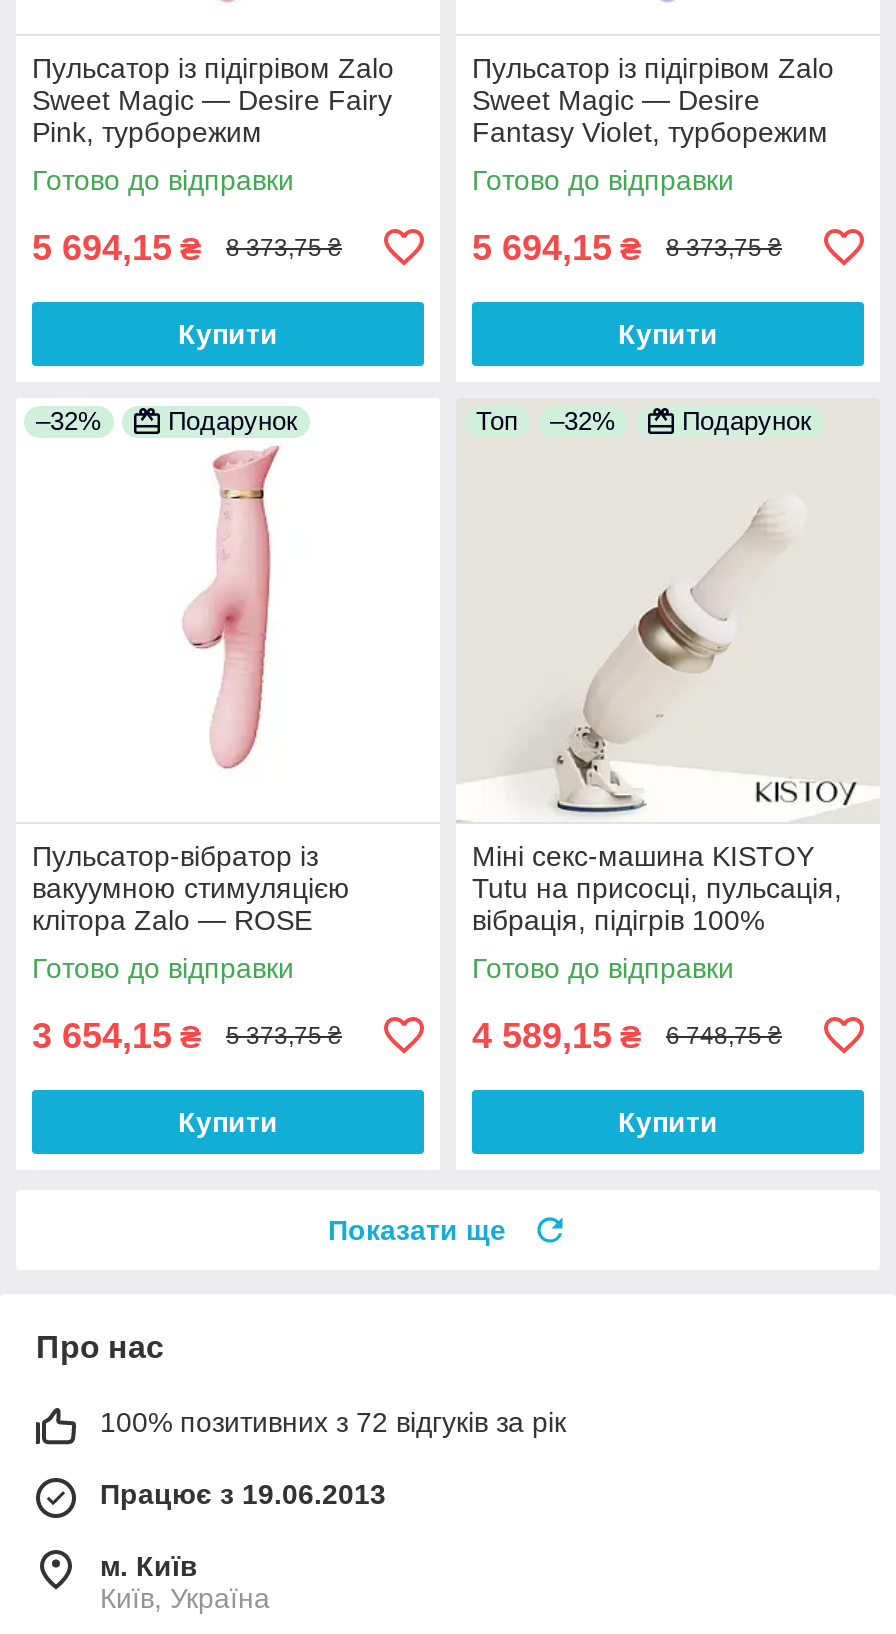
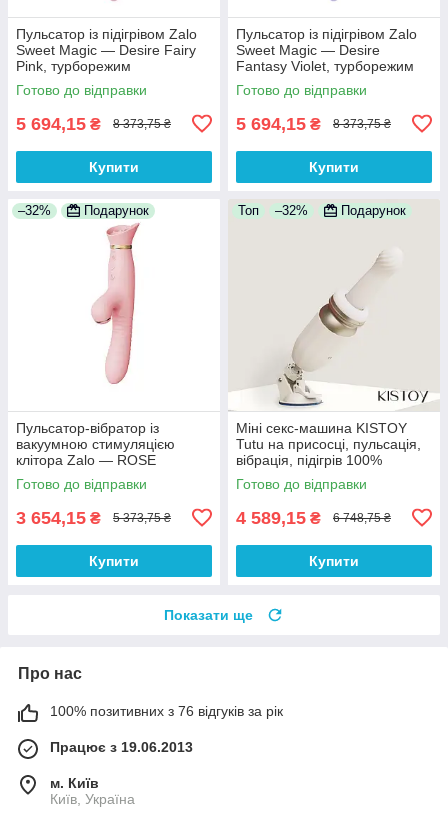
- 100% позитивних з 72 відгуків за рік
+ 100% позитивних з 76 відгуків за рік
